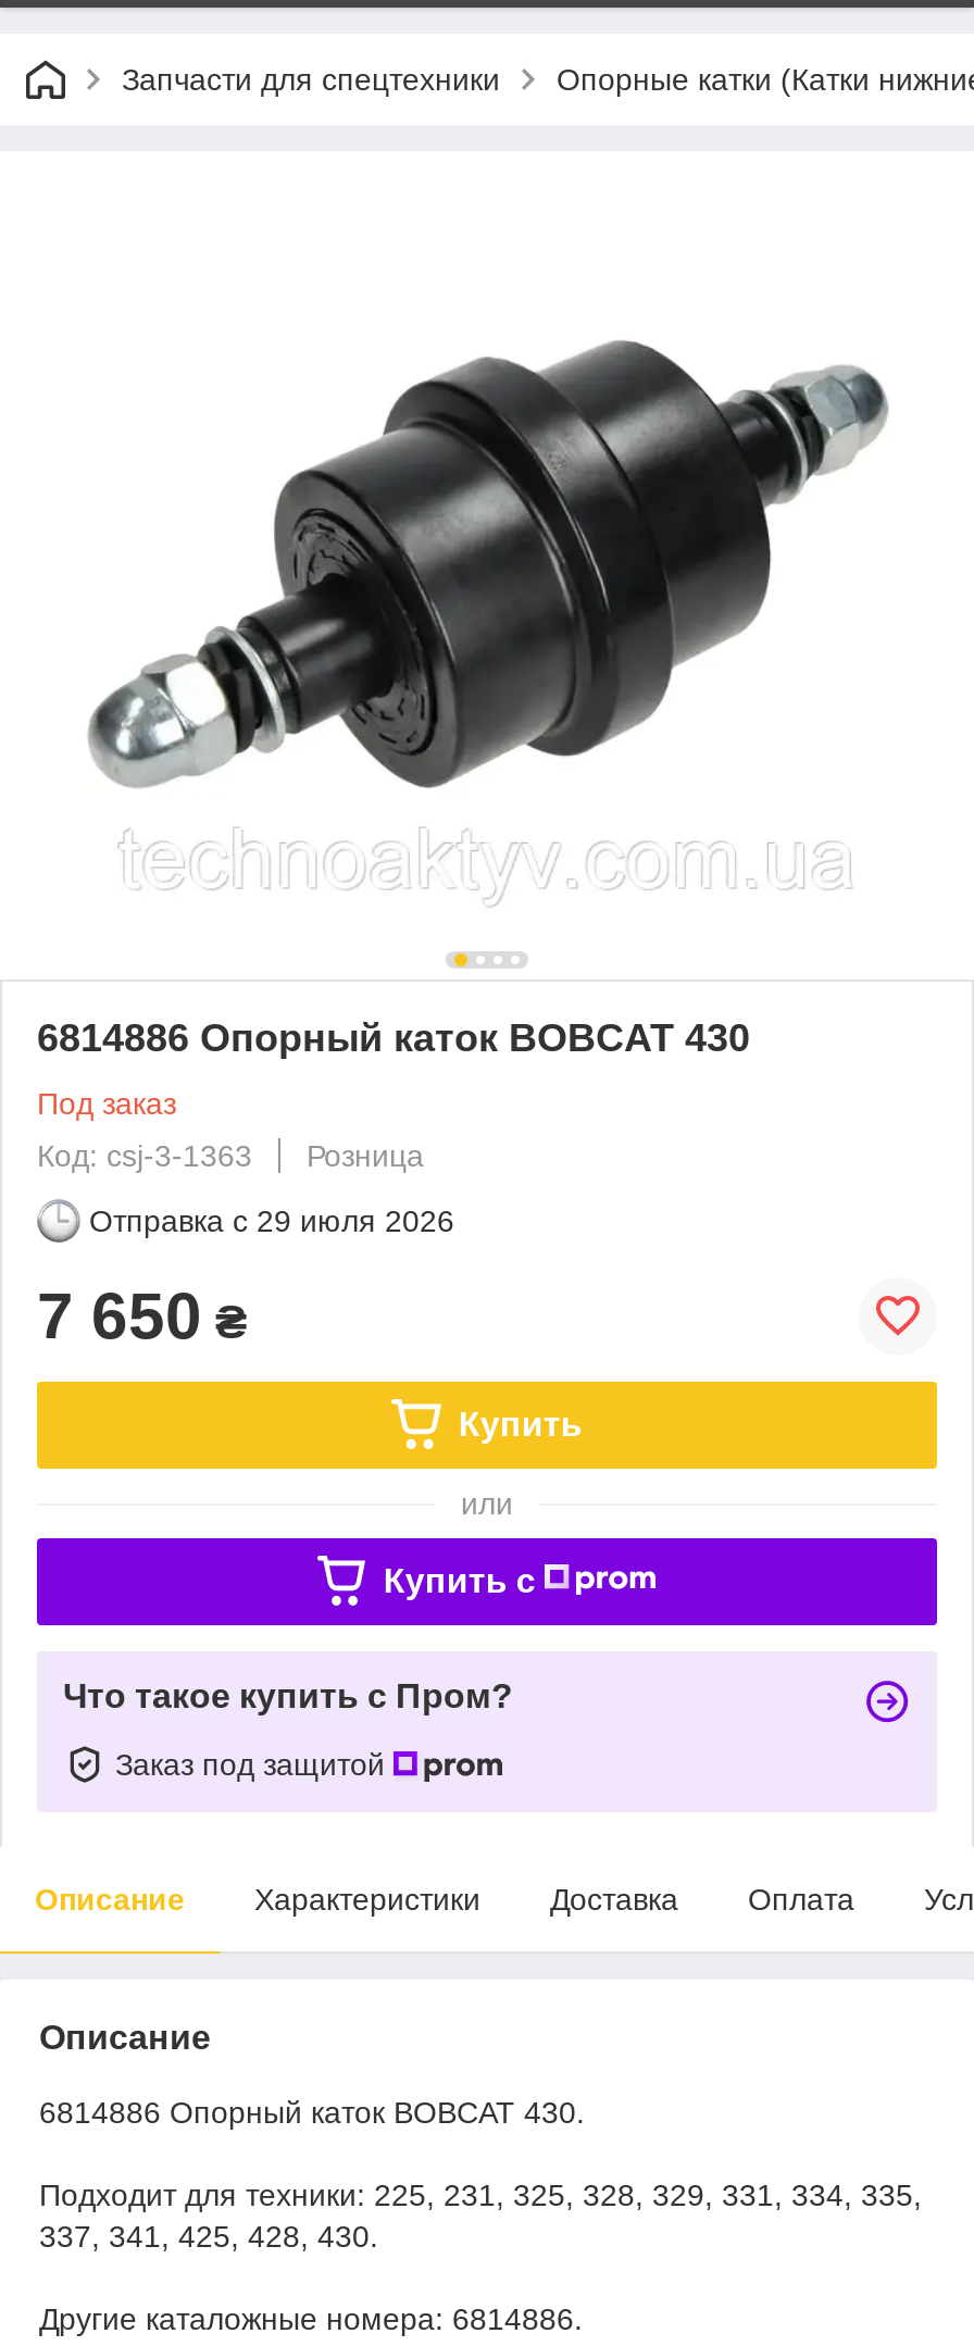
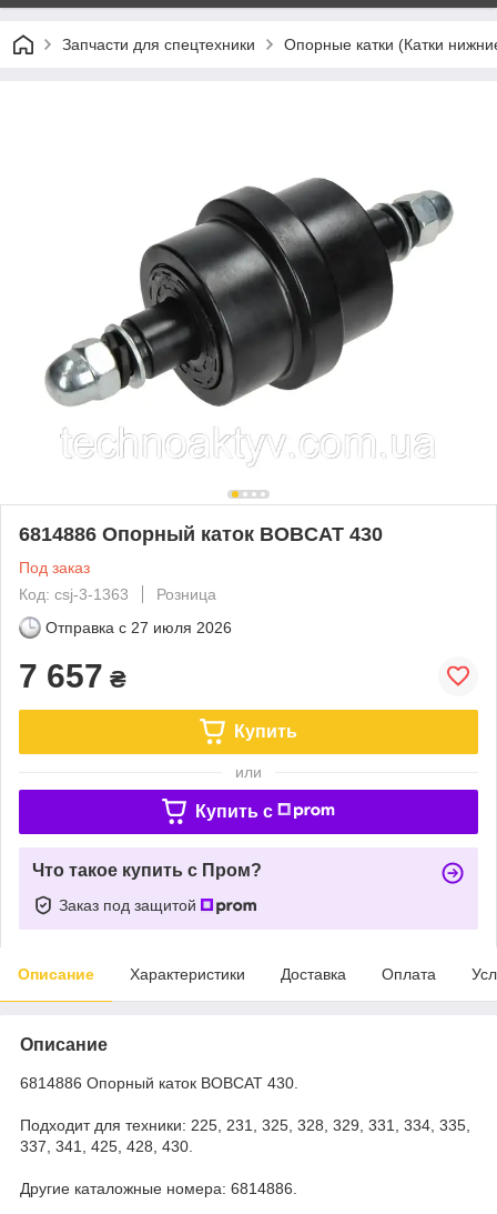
- Отправка с 29 июля 2026
+ Отправка с 27 июля 2026

- 7 650 ₴
+ 7 657 ₴
